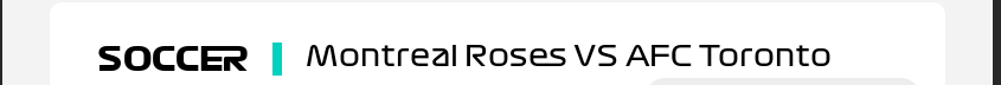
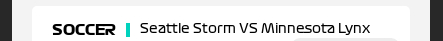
- Montreal Roses VS AFC Toronto
+ Seattle Storm VS Minnesota Lynx
